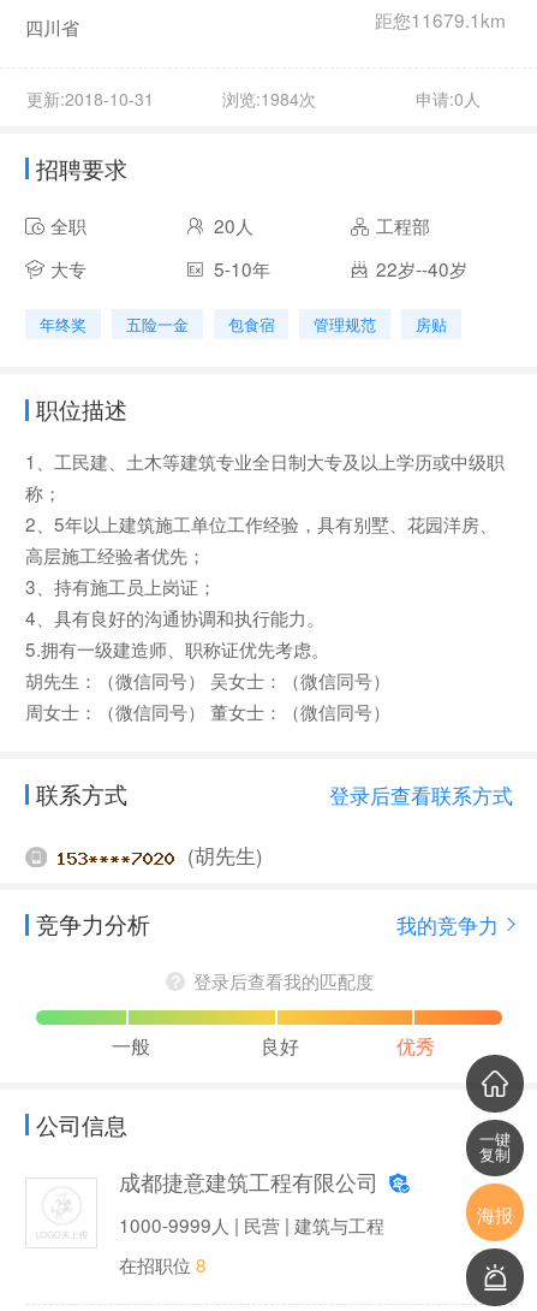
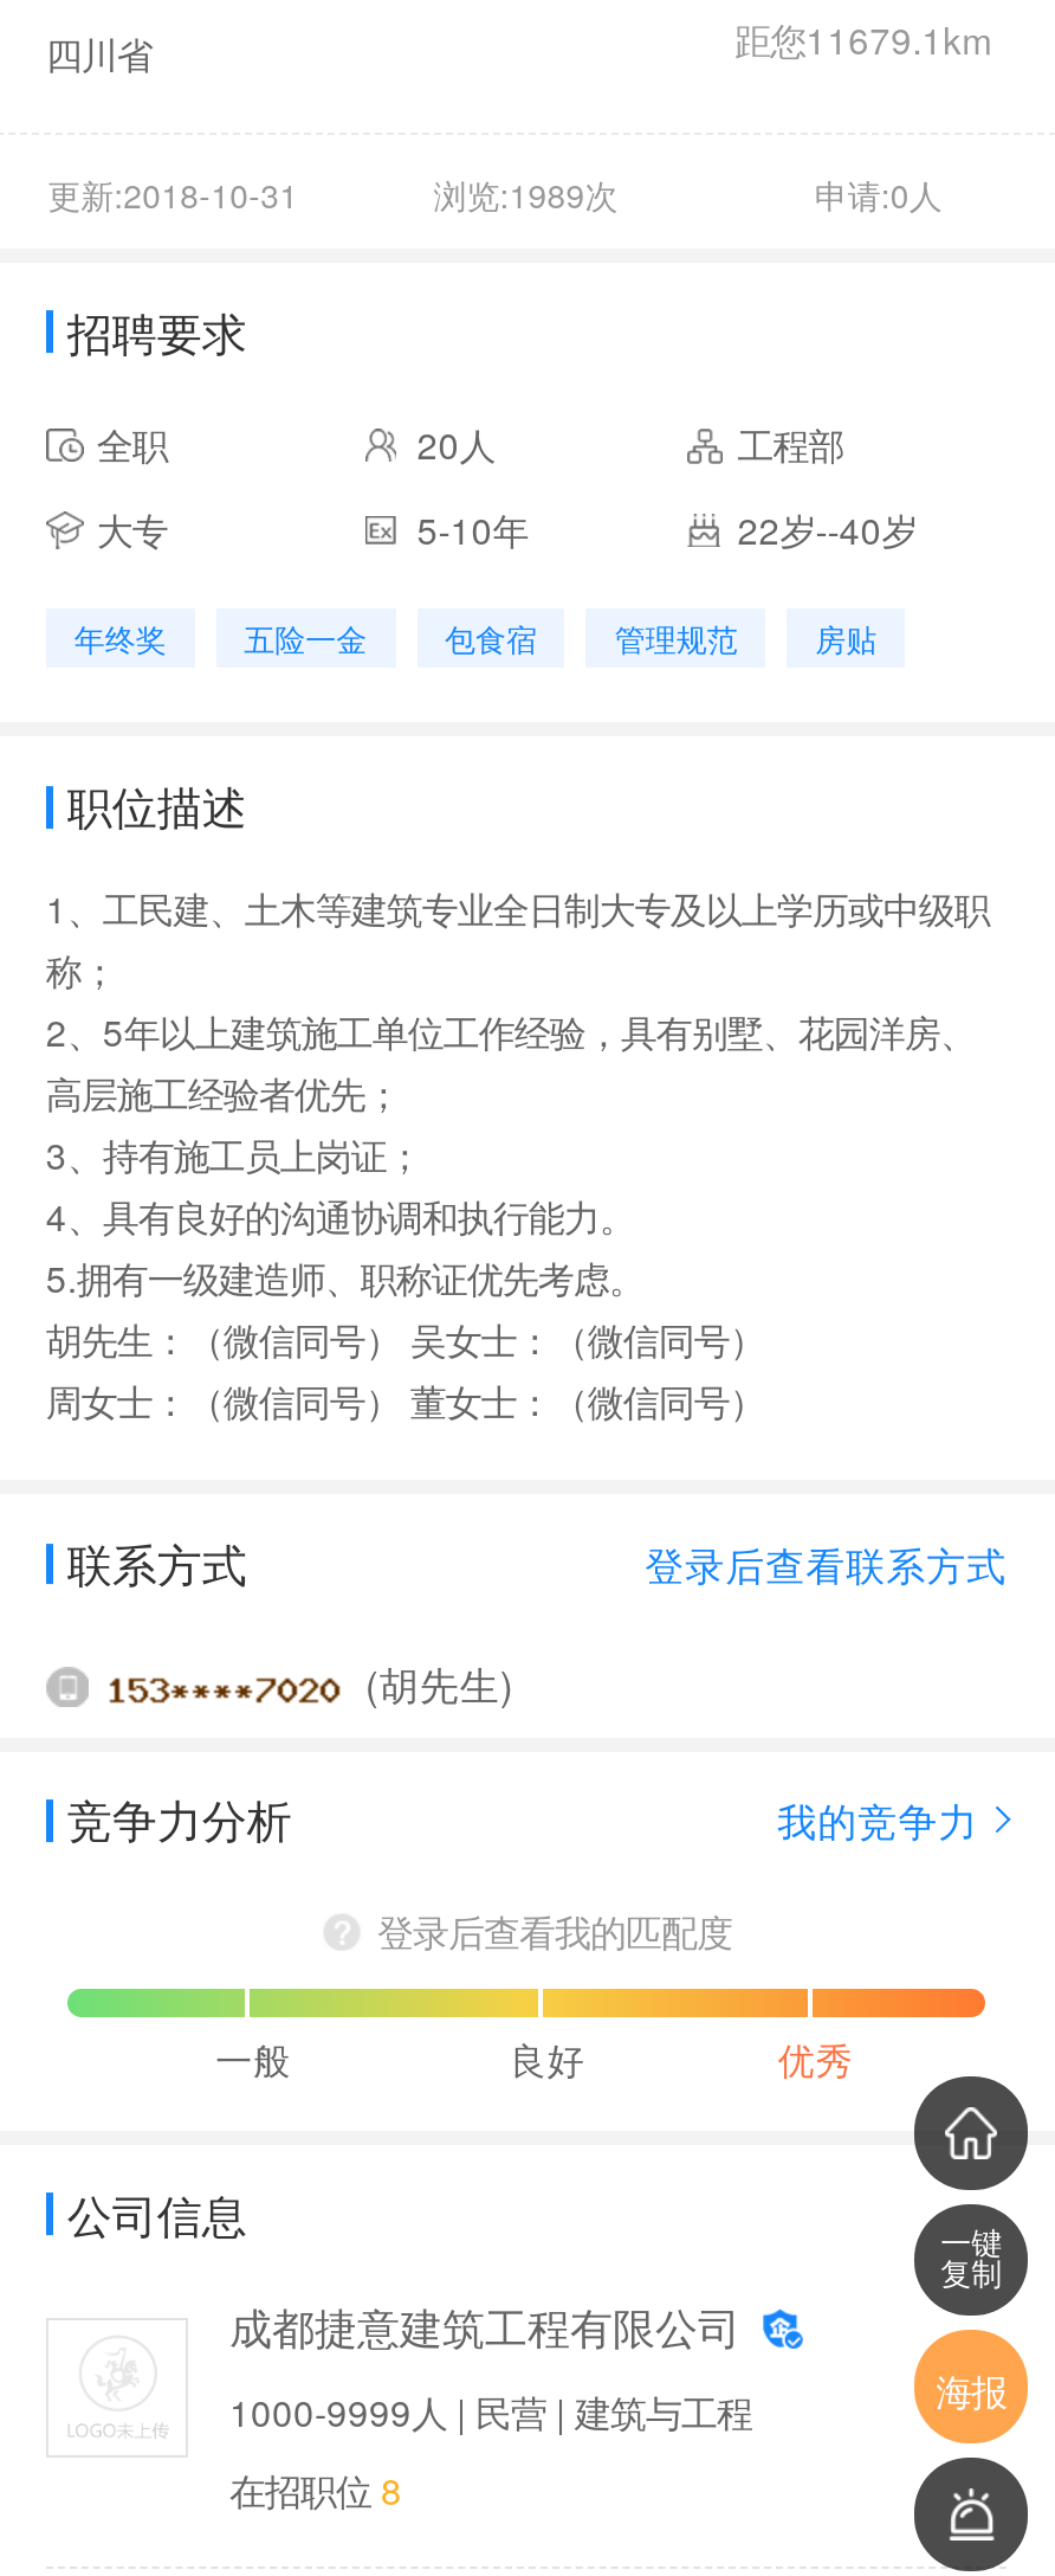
- 浏览:1984次
+ 浏览:1989次
